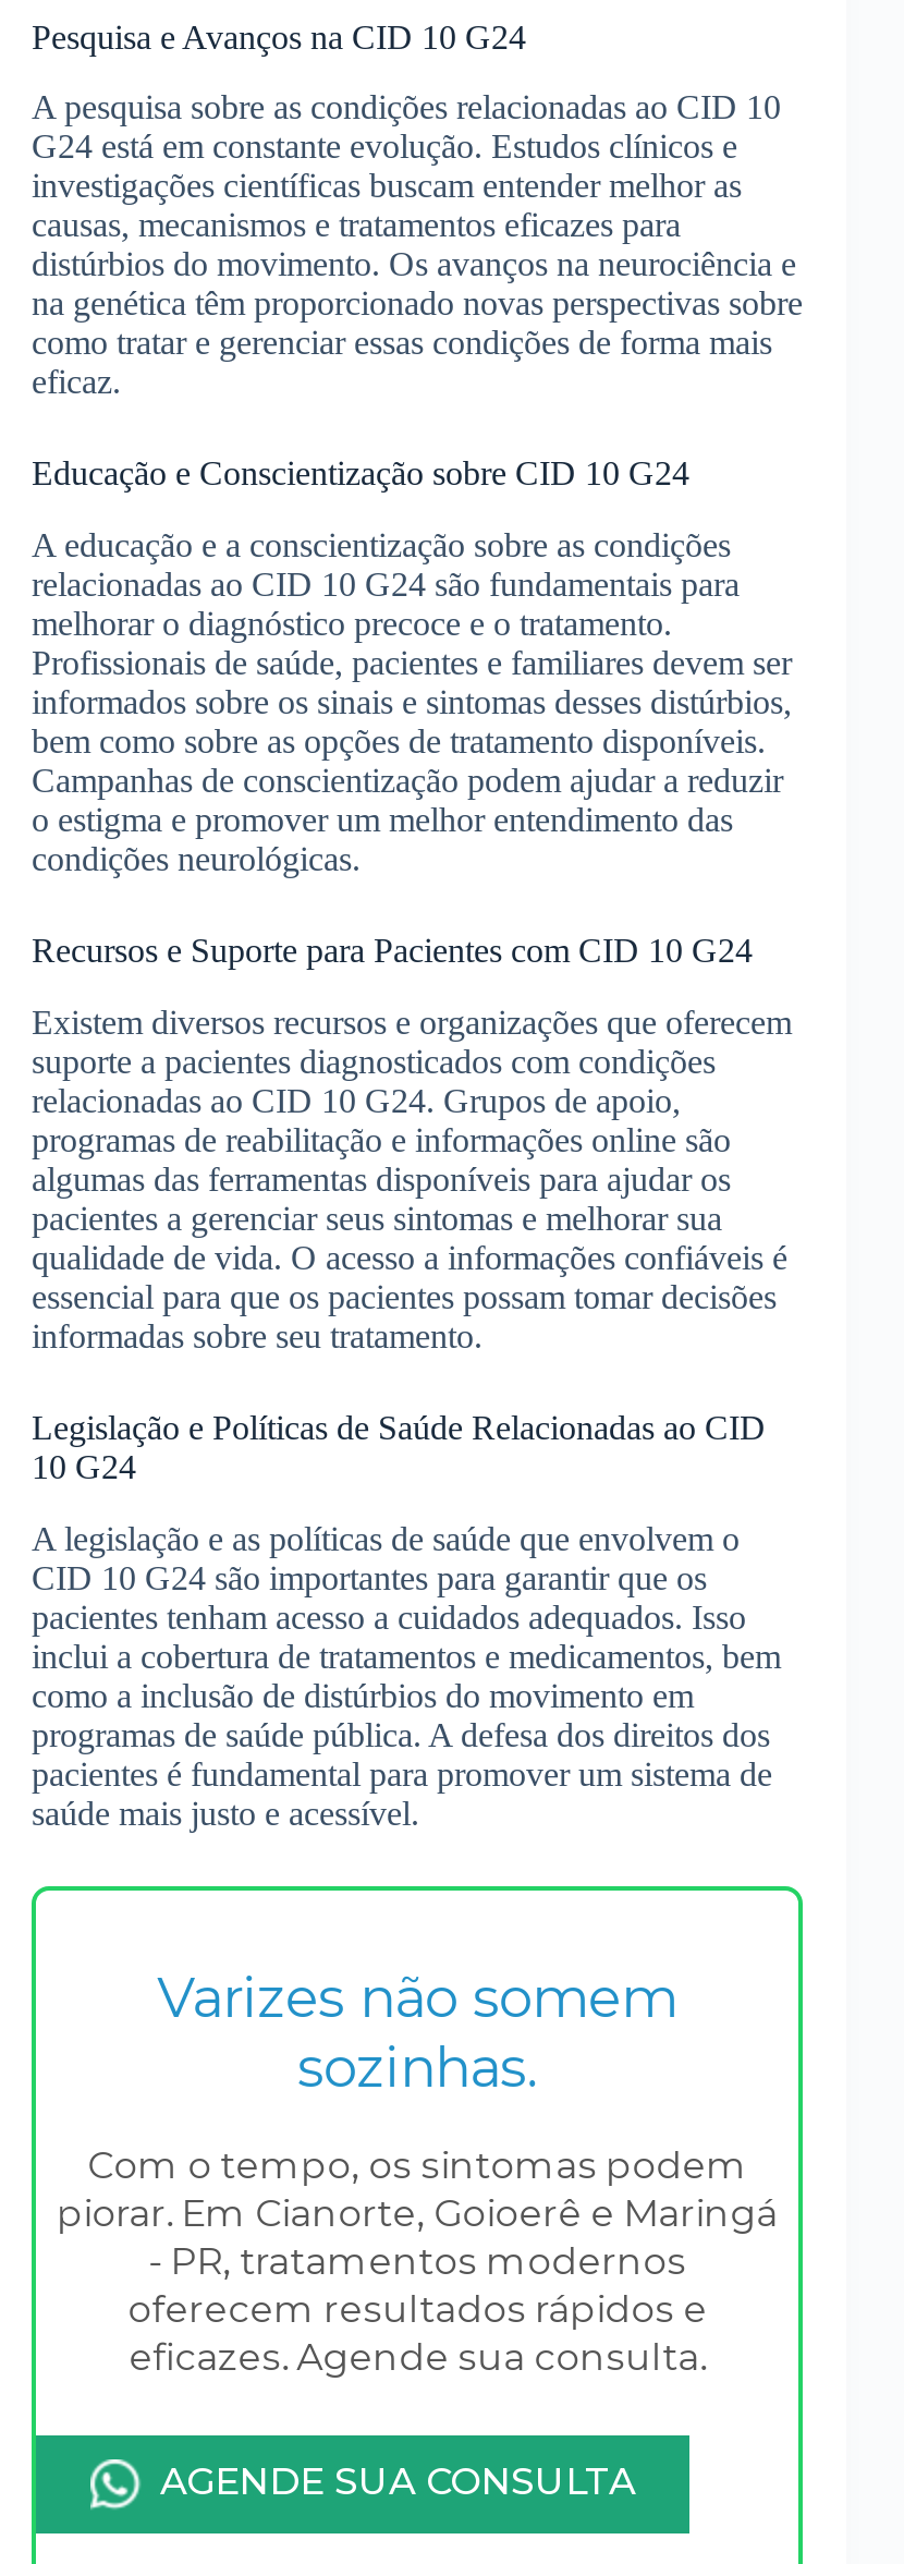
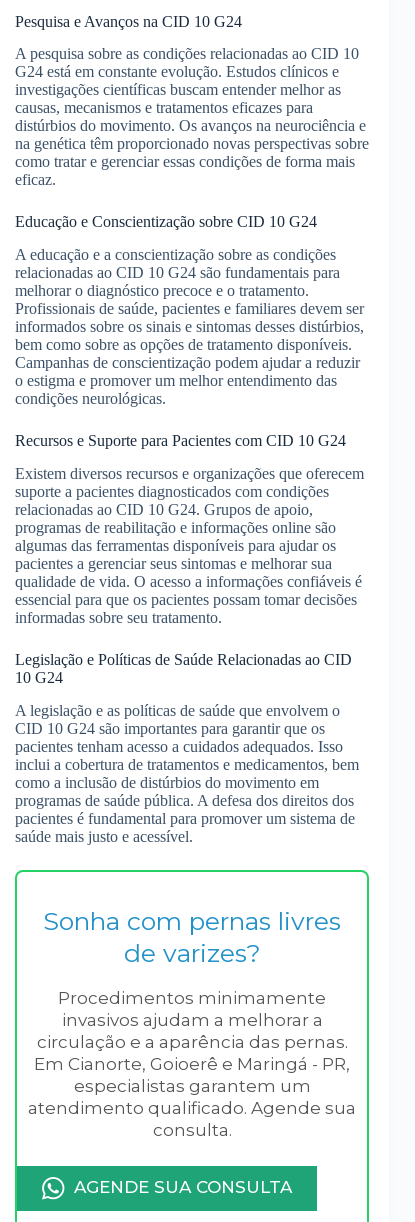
- Varizes não somem
- sozinhas.
+ Sonha com pernas livres
+ de varizes?

- Com o tempo, os sintomas podem
- piorar. Em Cianorte, Goioerê e Maringá
- - PR, tratamentos modernos
- oferecem resultados rápidos e
- eficazes. Agende sua consulta.
+ Procedimentos minimamente
+ invasivos ajudam a melhorar a
+ circulação e a aparência das pernas.
+ Em Cianorte, Goioerê e Maringá - PR,
+ especialistas garantem um
+ atendimento qualificado. Agende sua
+ consulta.
